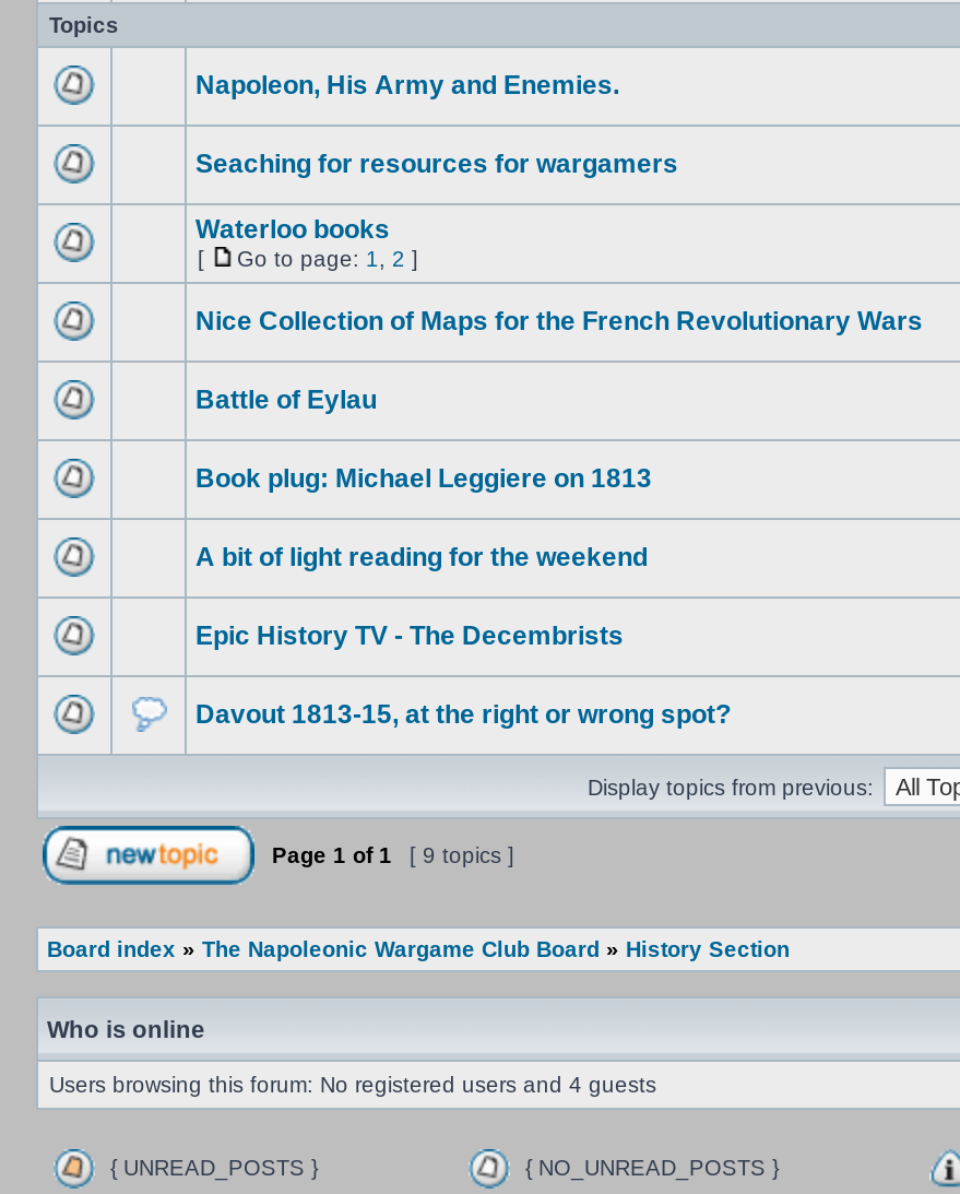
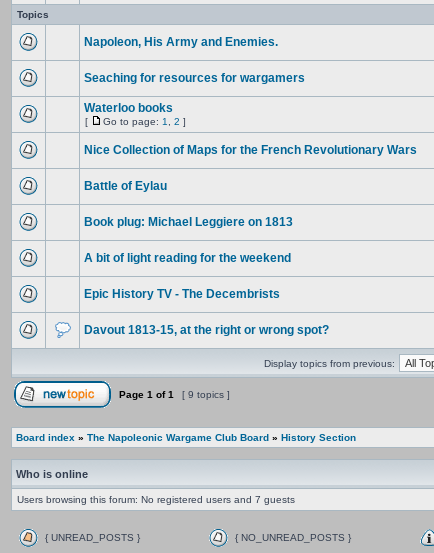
- Users browsing this forum: No registered users and 4 guests
+ Users browsing this forum: No registered users and 7 guests
